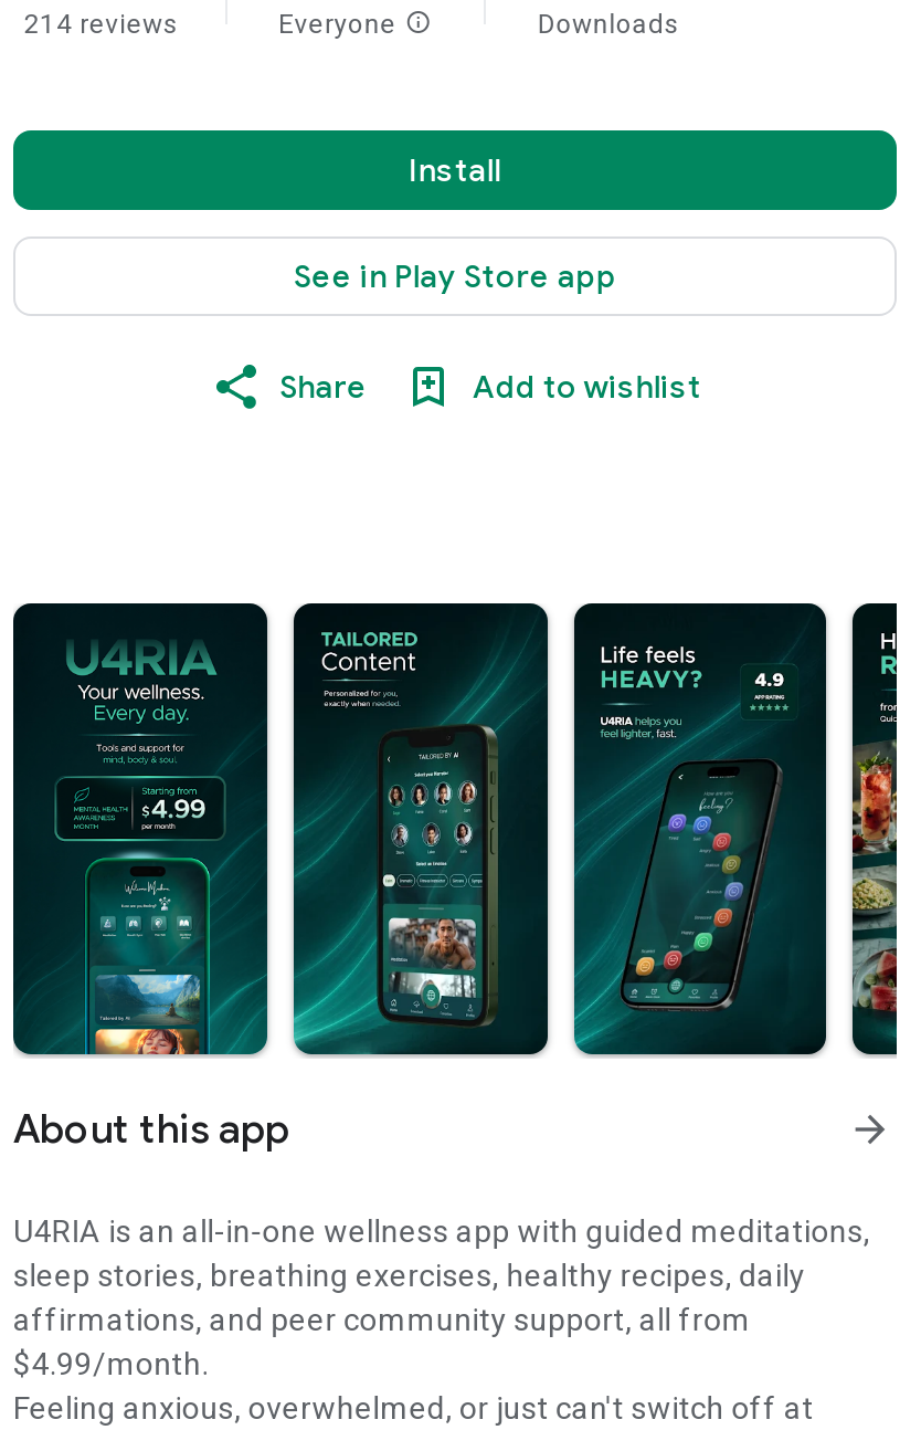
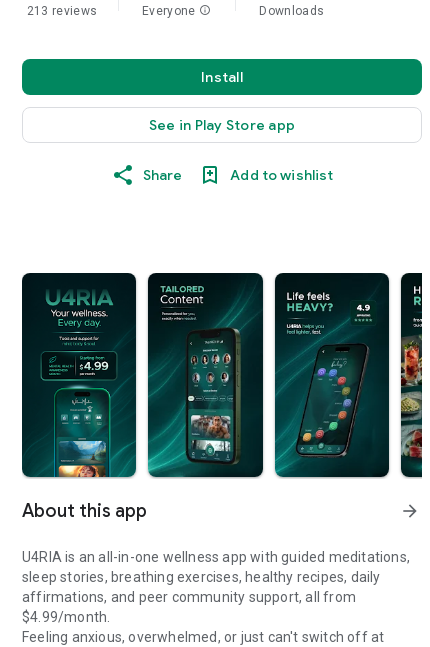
- 214 reviews
+ 213 reviews
